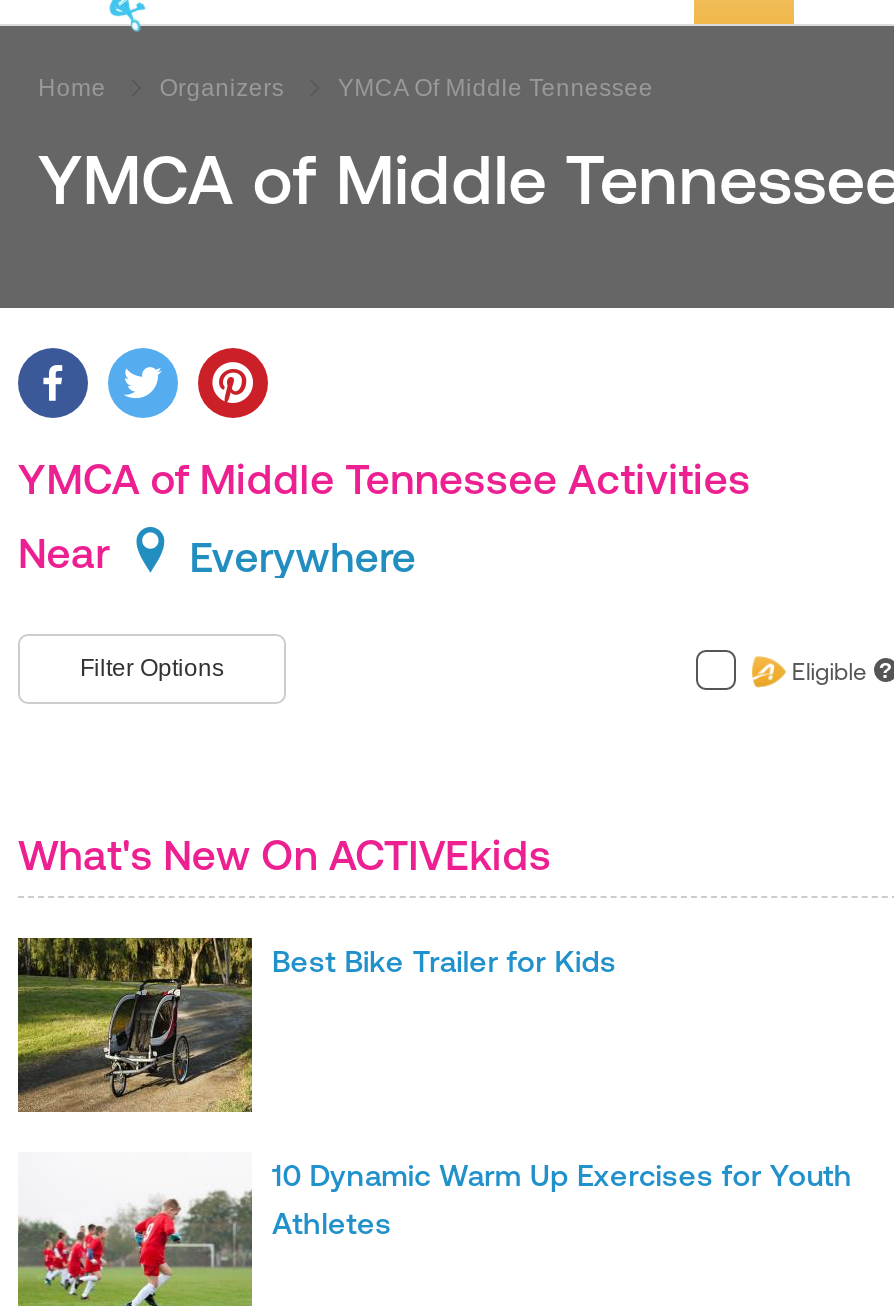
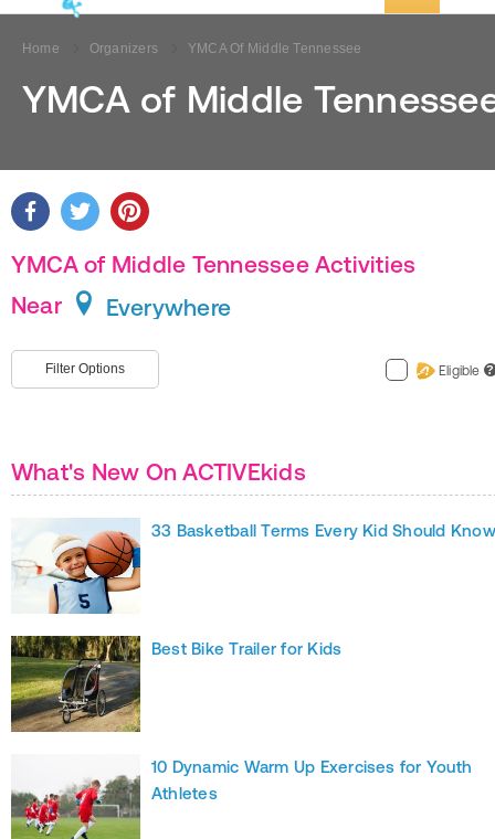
+ [image]
+ 33 Basketball Terms Every Kid Should Know
